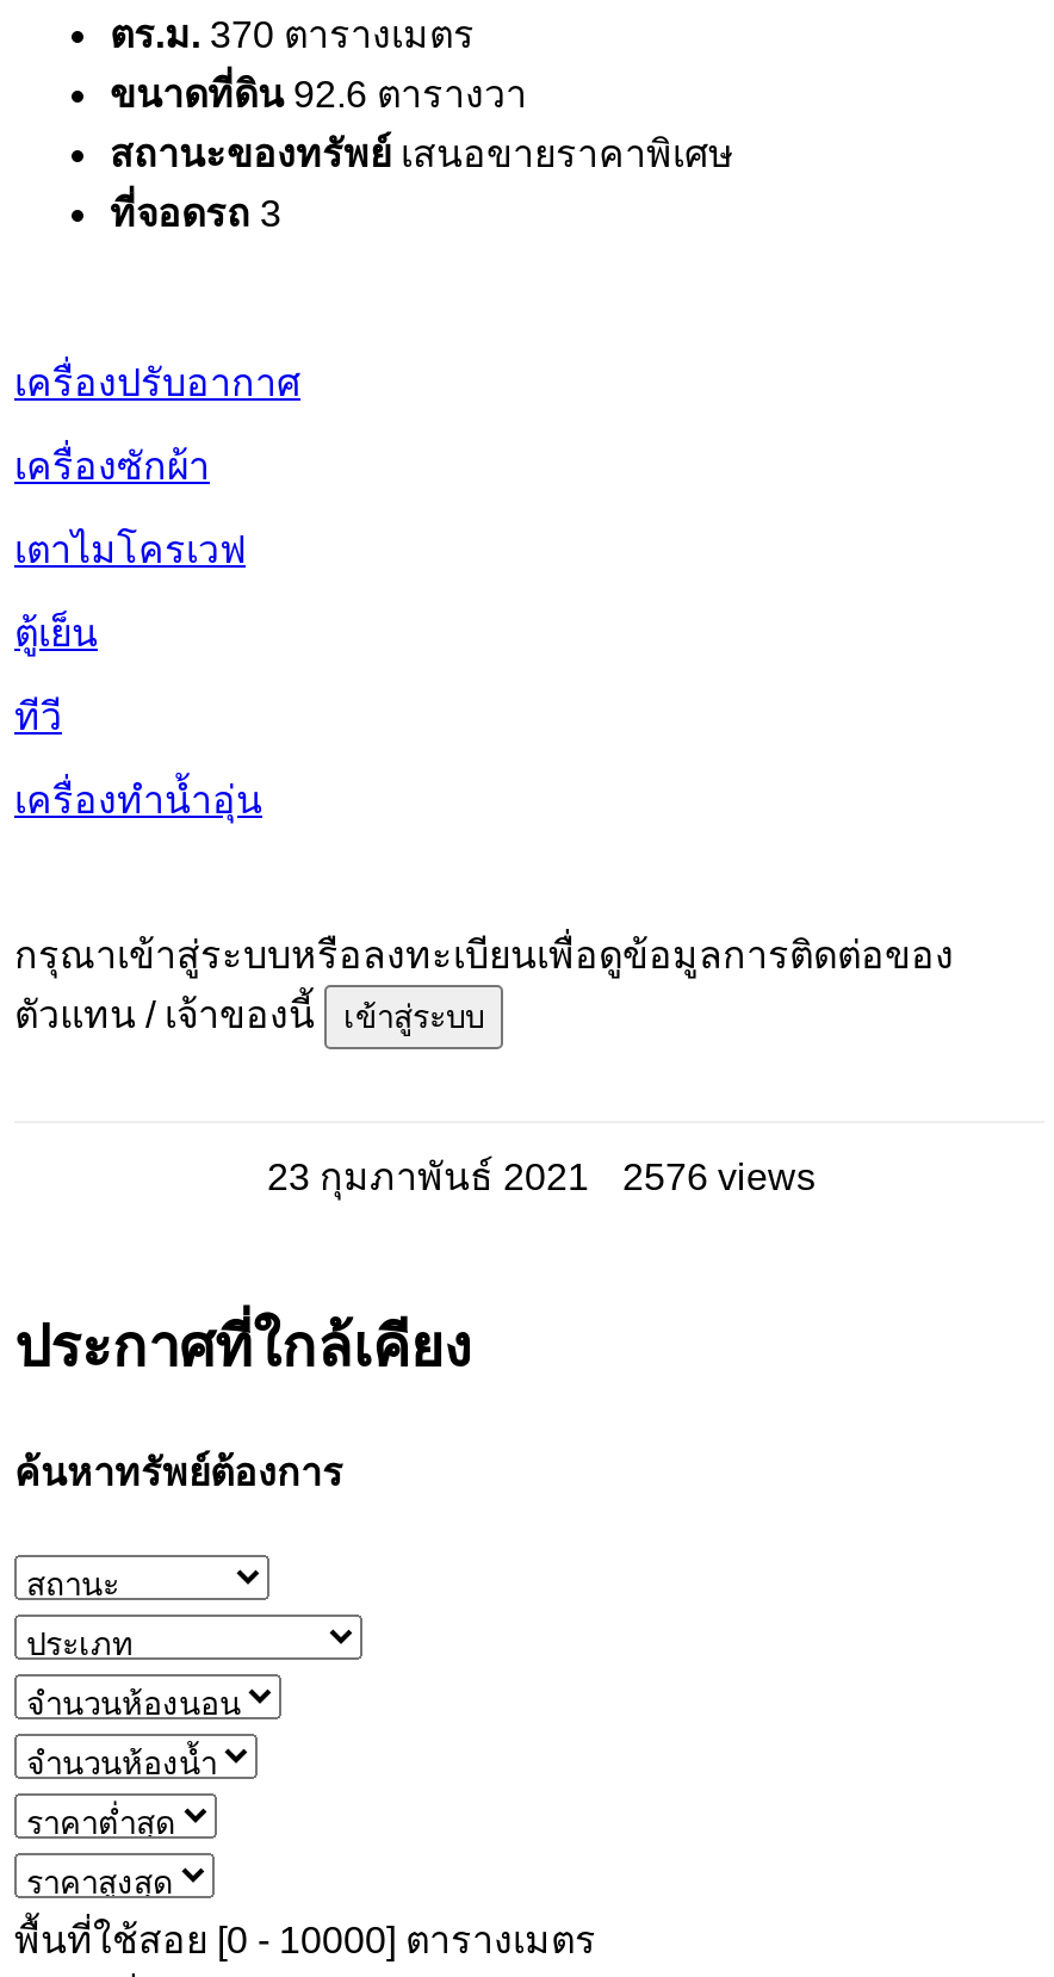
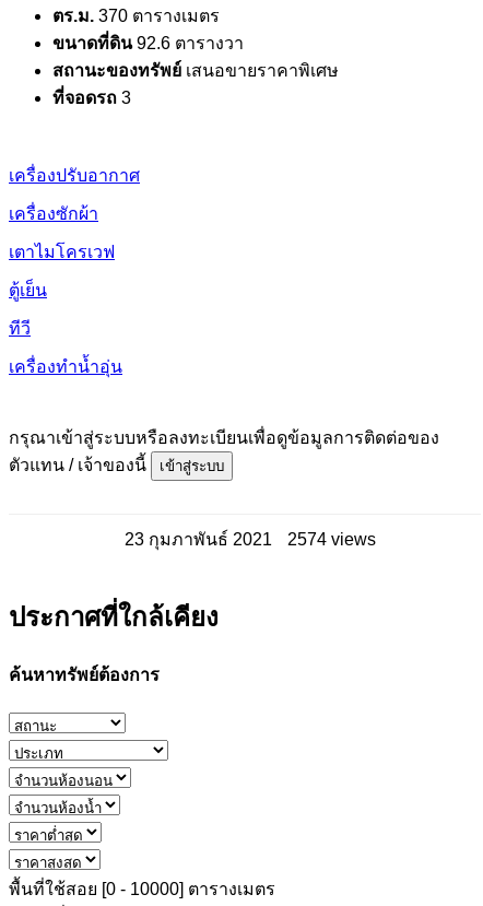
- 23 กุมภาพันธ์ 2021 2576 views
+ 23 กุมภาพันธ์ 2021 2574 views
